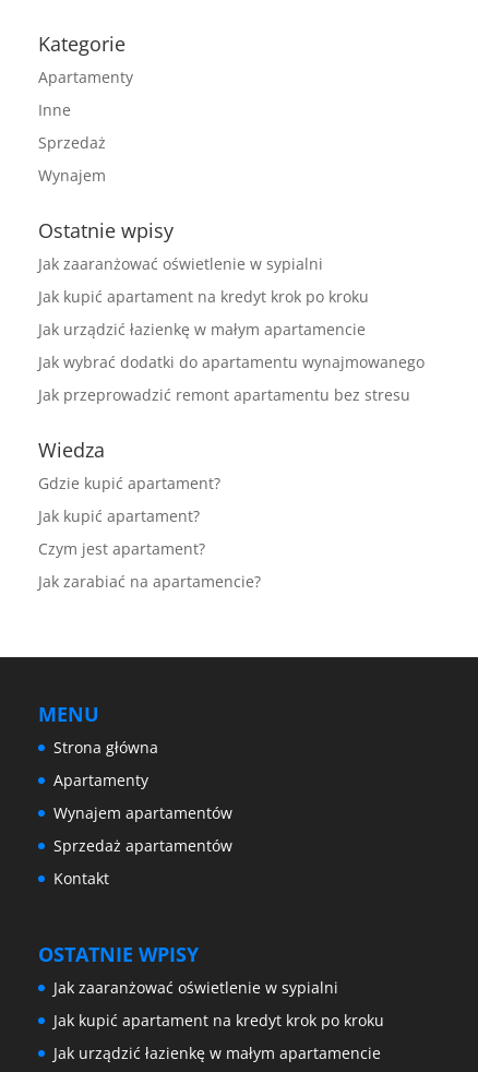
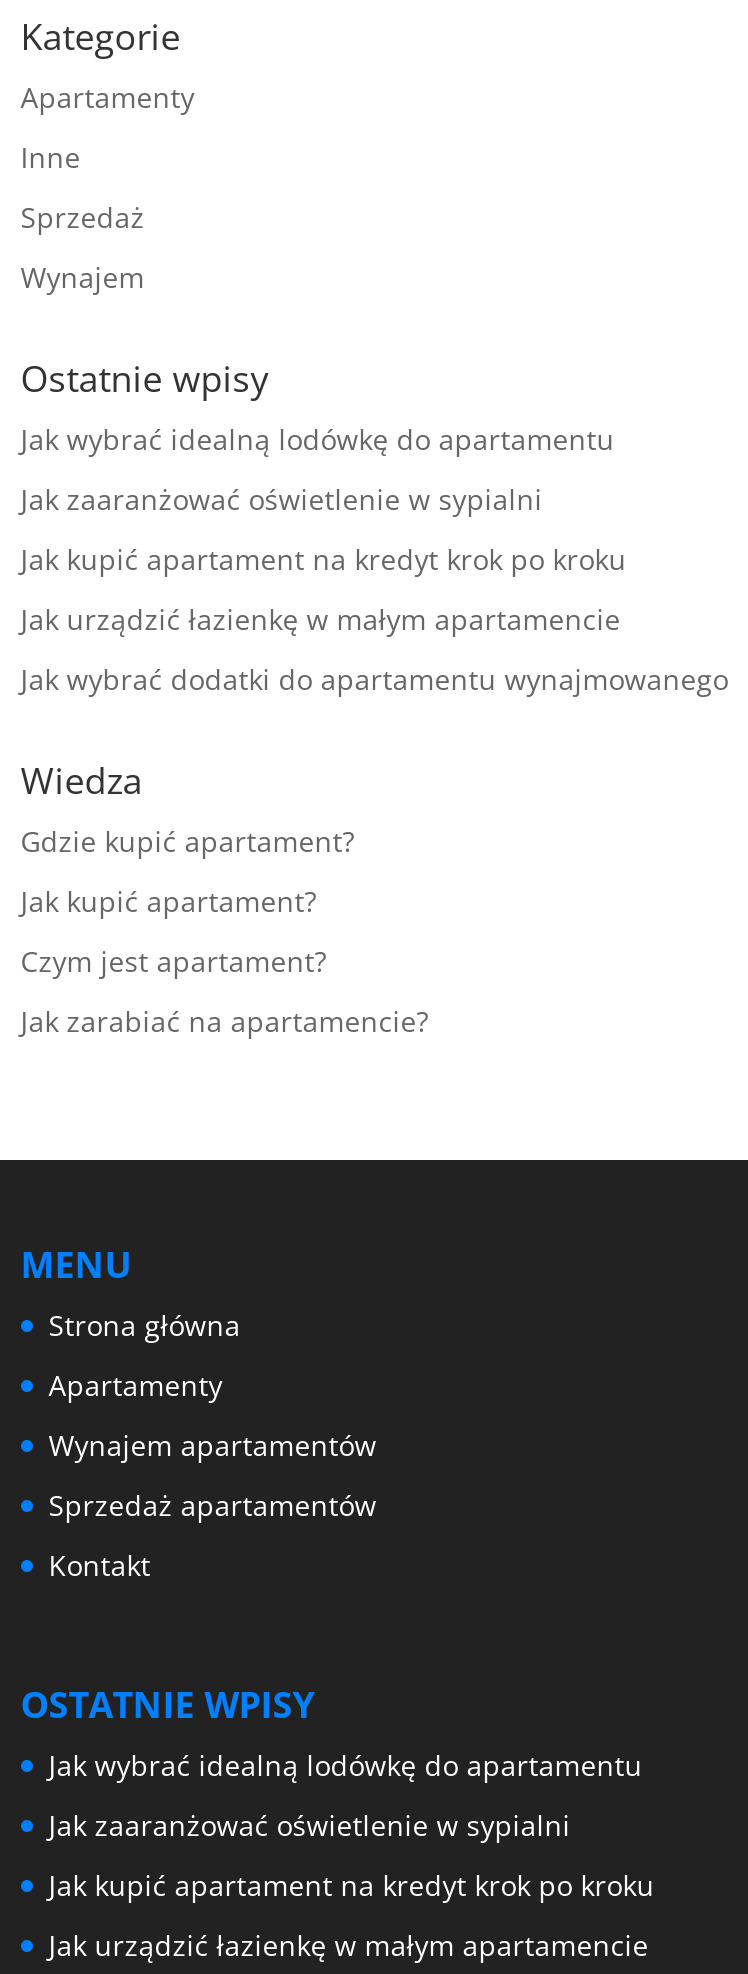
+ Jak wybrać idealną lodówkę do apartamentu

- Jak przeprowadzić remont apartamentu bez stresu

+ Jak wybrać idealną lodówkę do apartamentu
